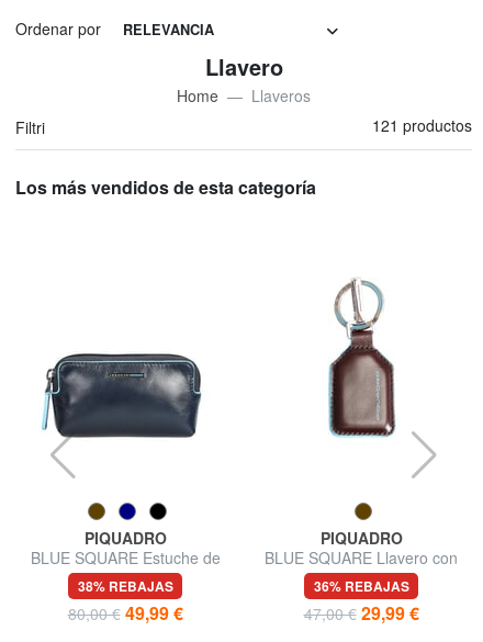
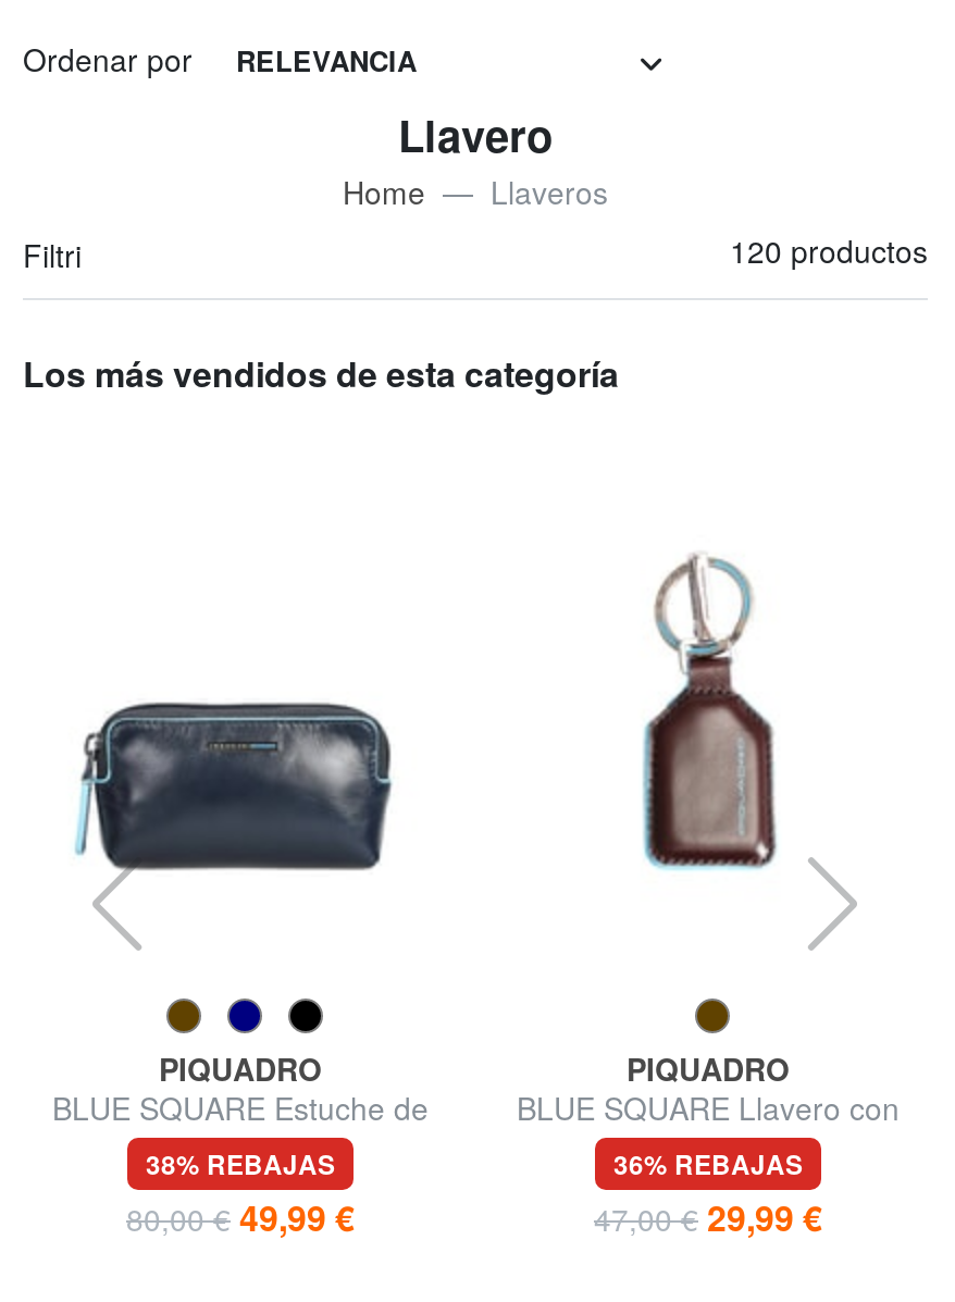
- 121 productos
+ 120 productos
